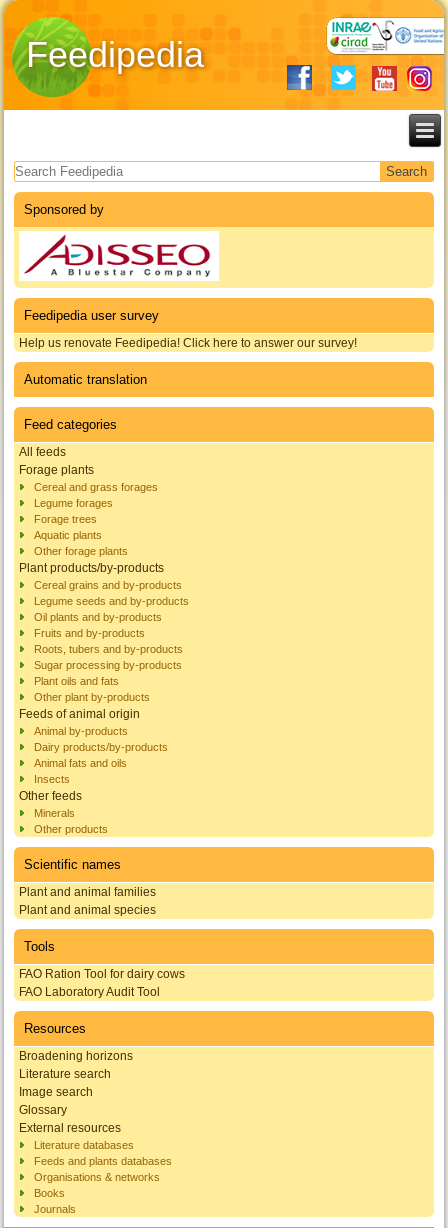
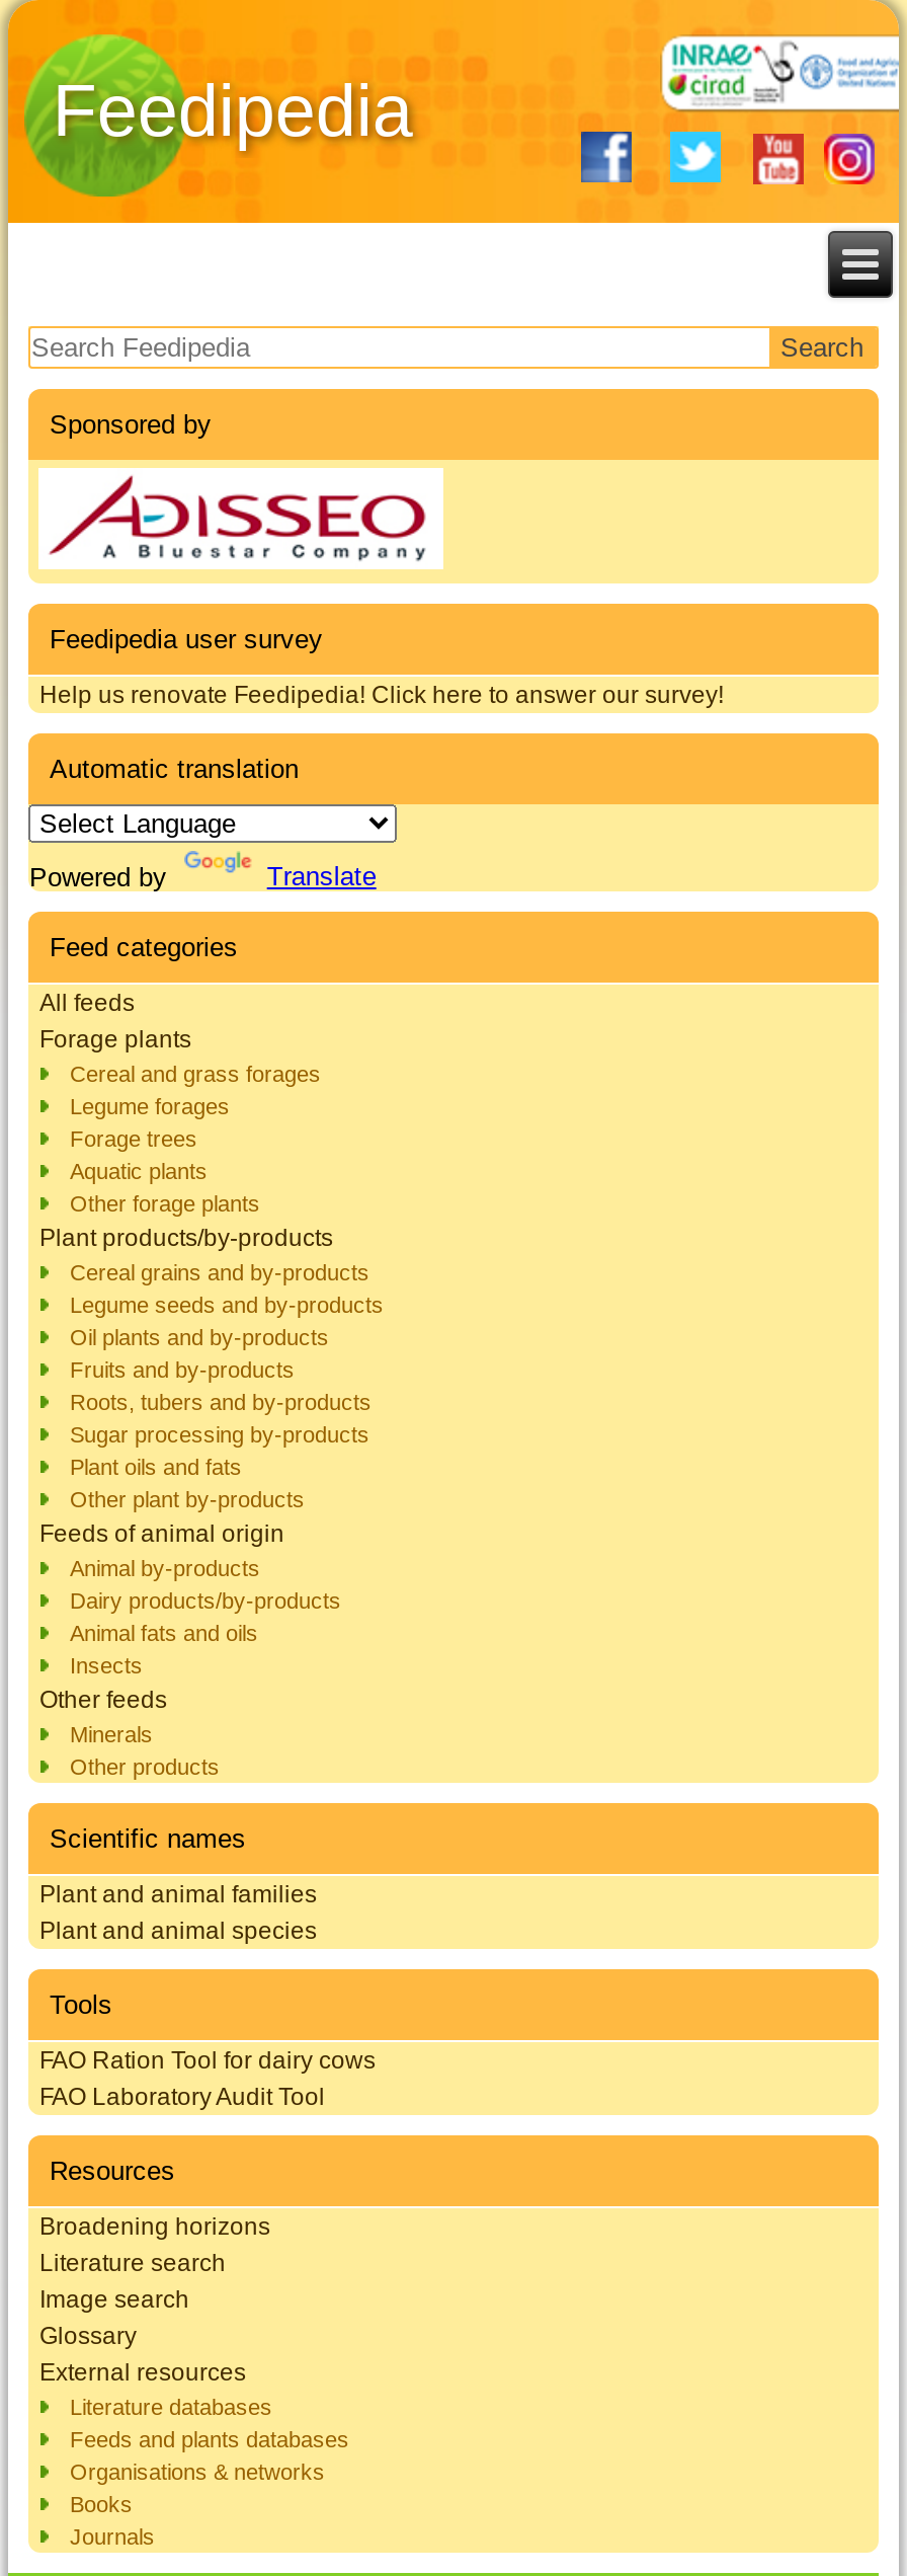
+ Powered by
+ Translate
